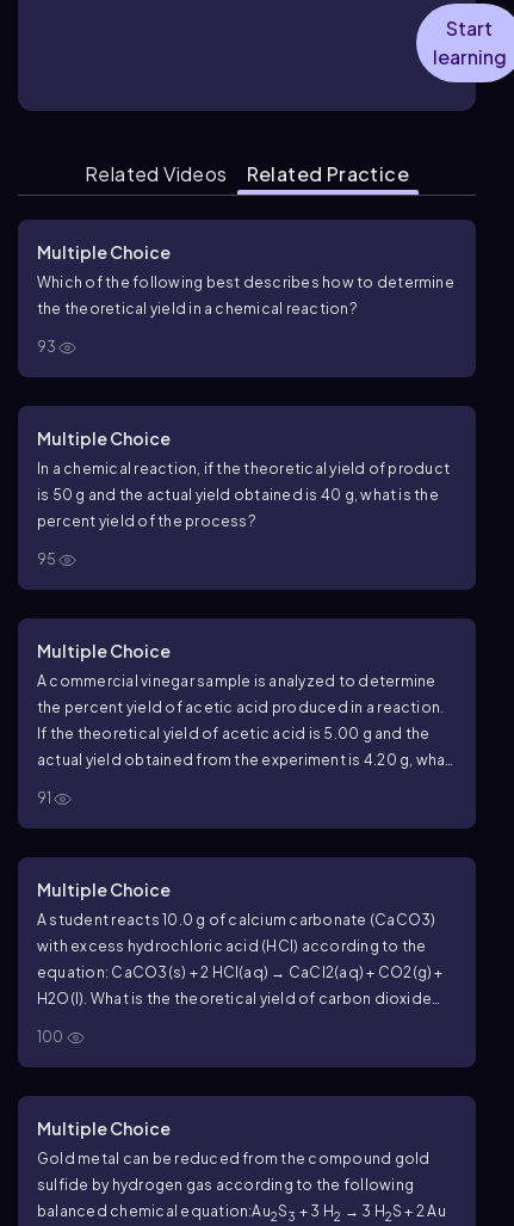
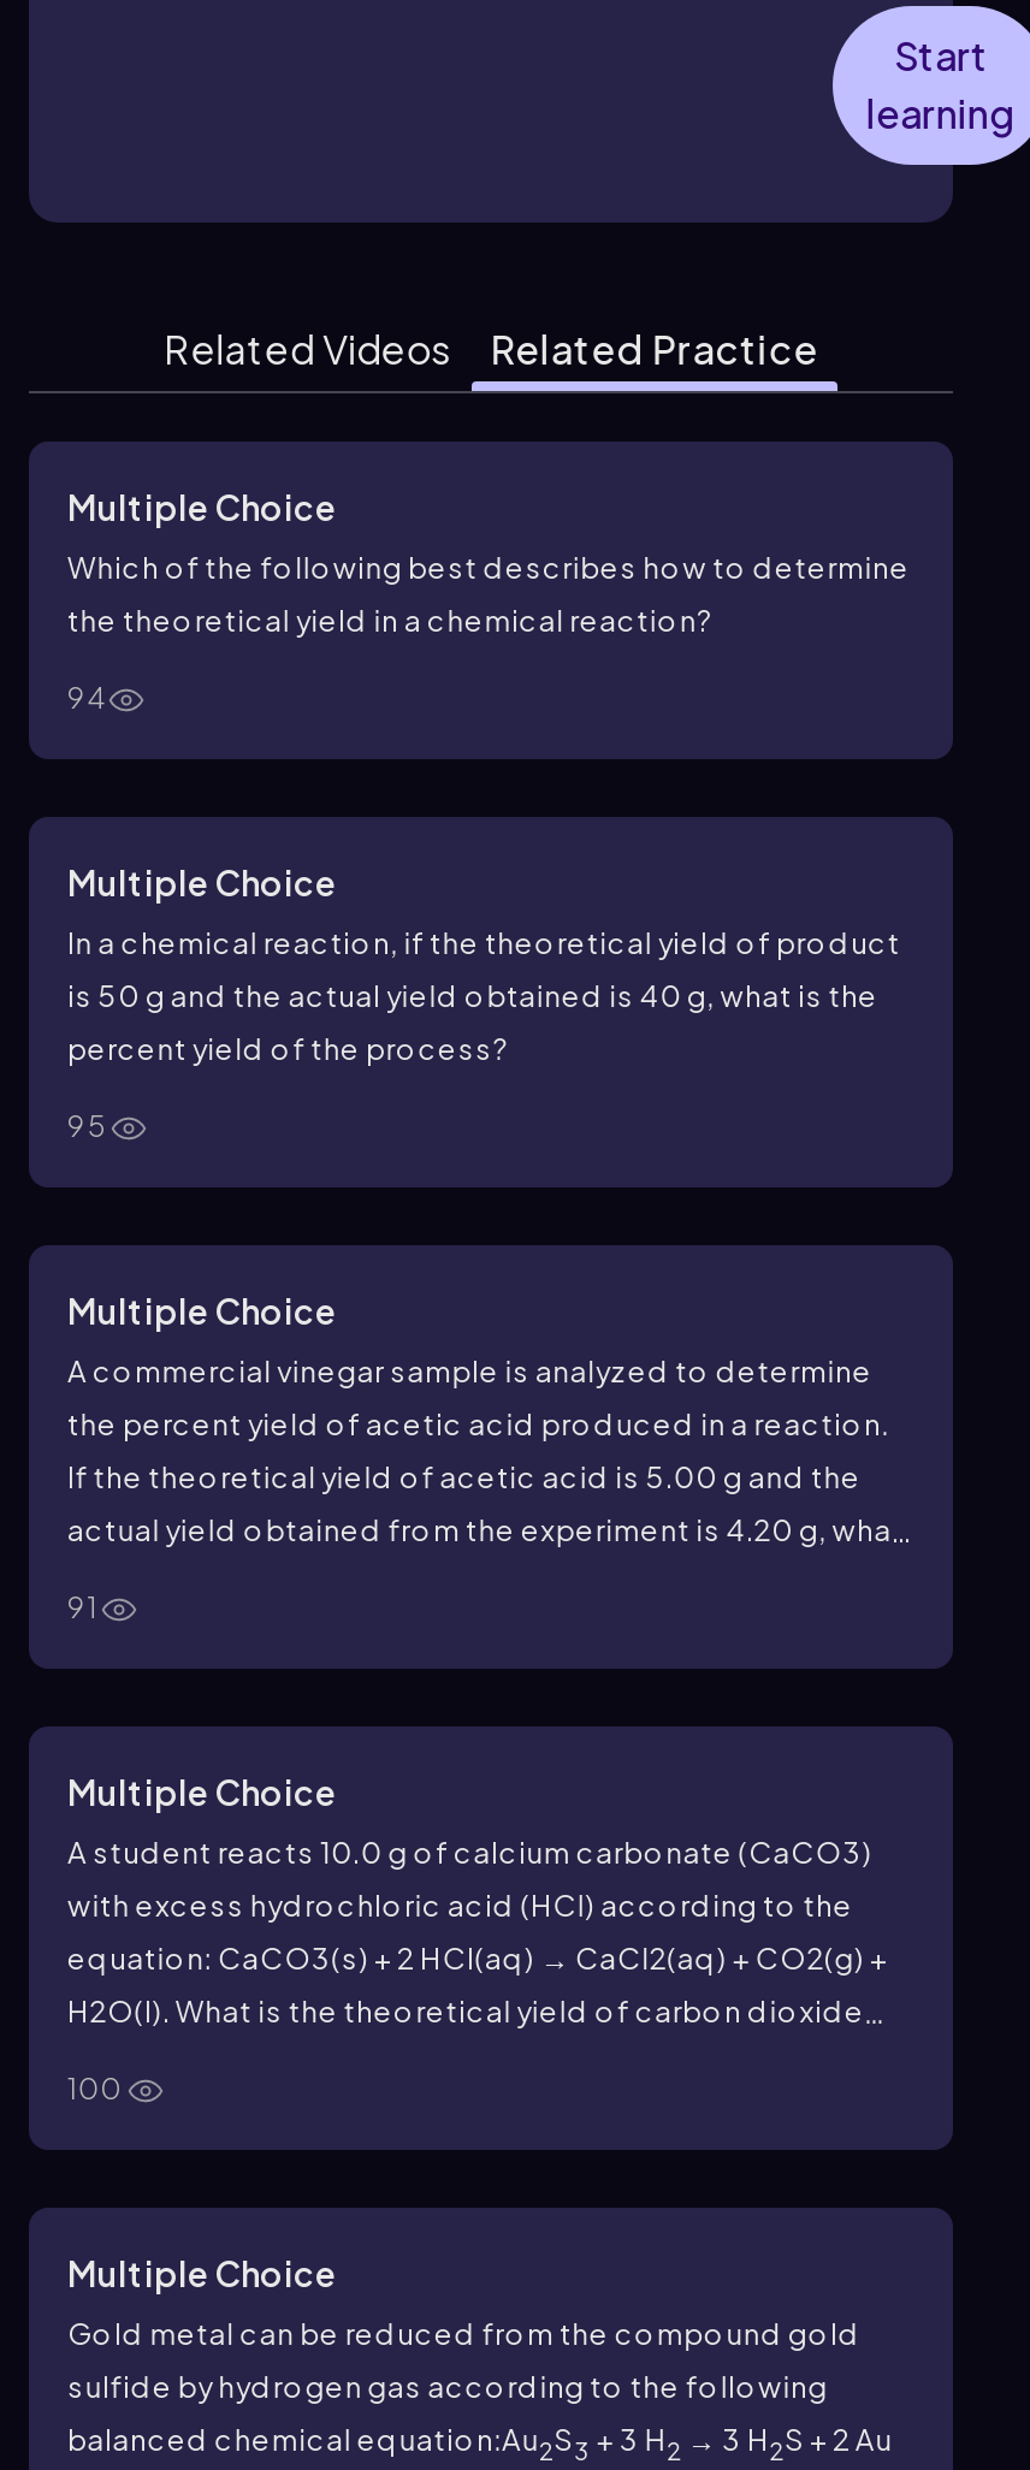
- 93
+ 94
